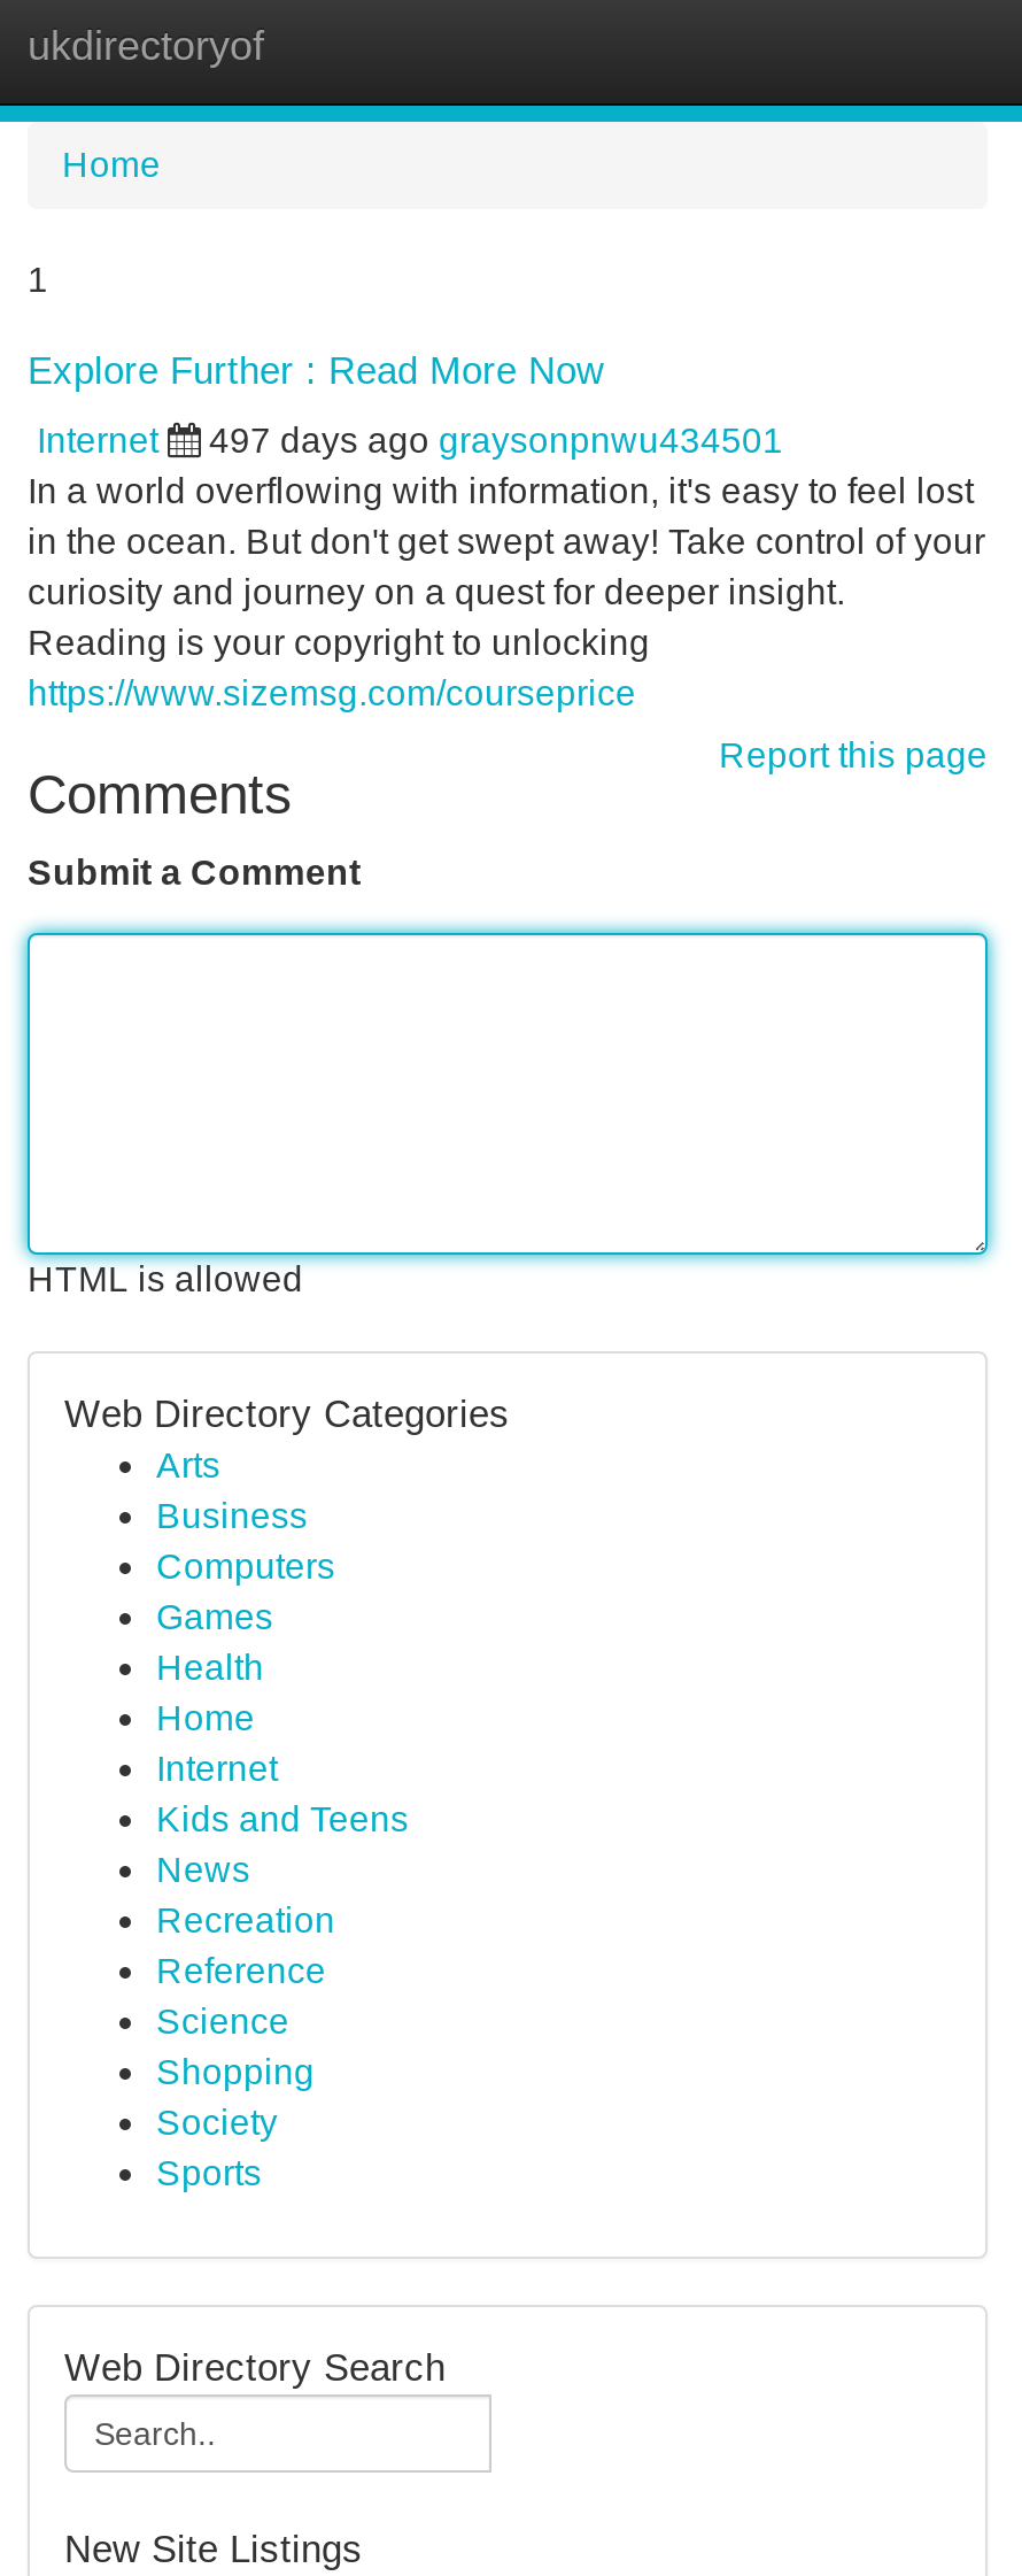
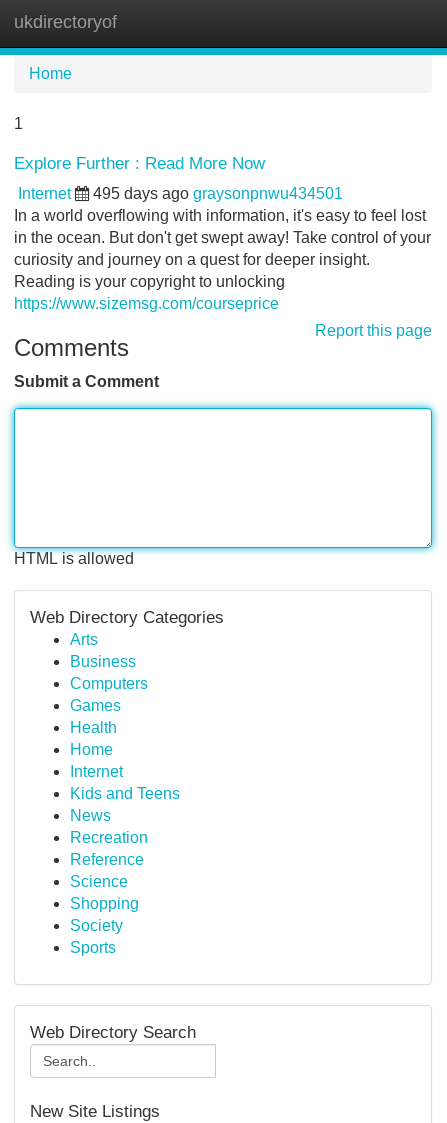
- 497 days ago graysonpnwu434501
+ 495 days ago graysonpnwu434501
